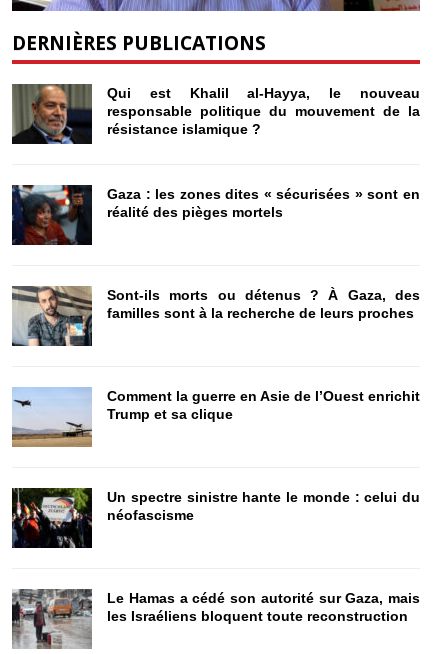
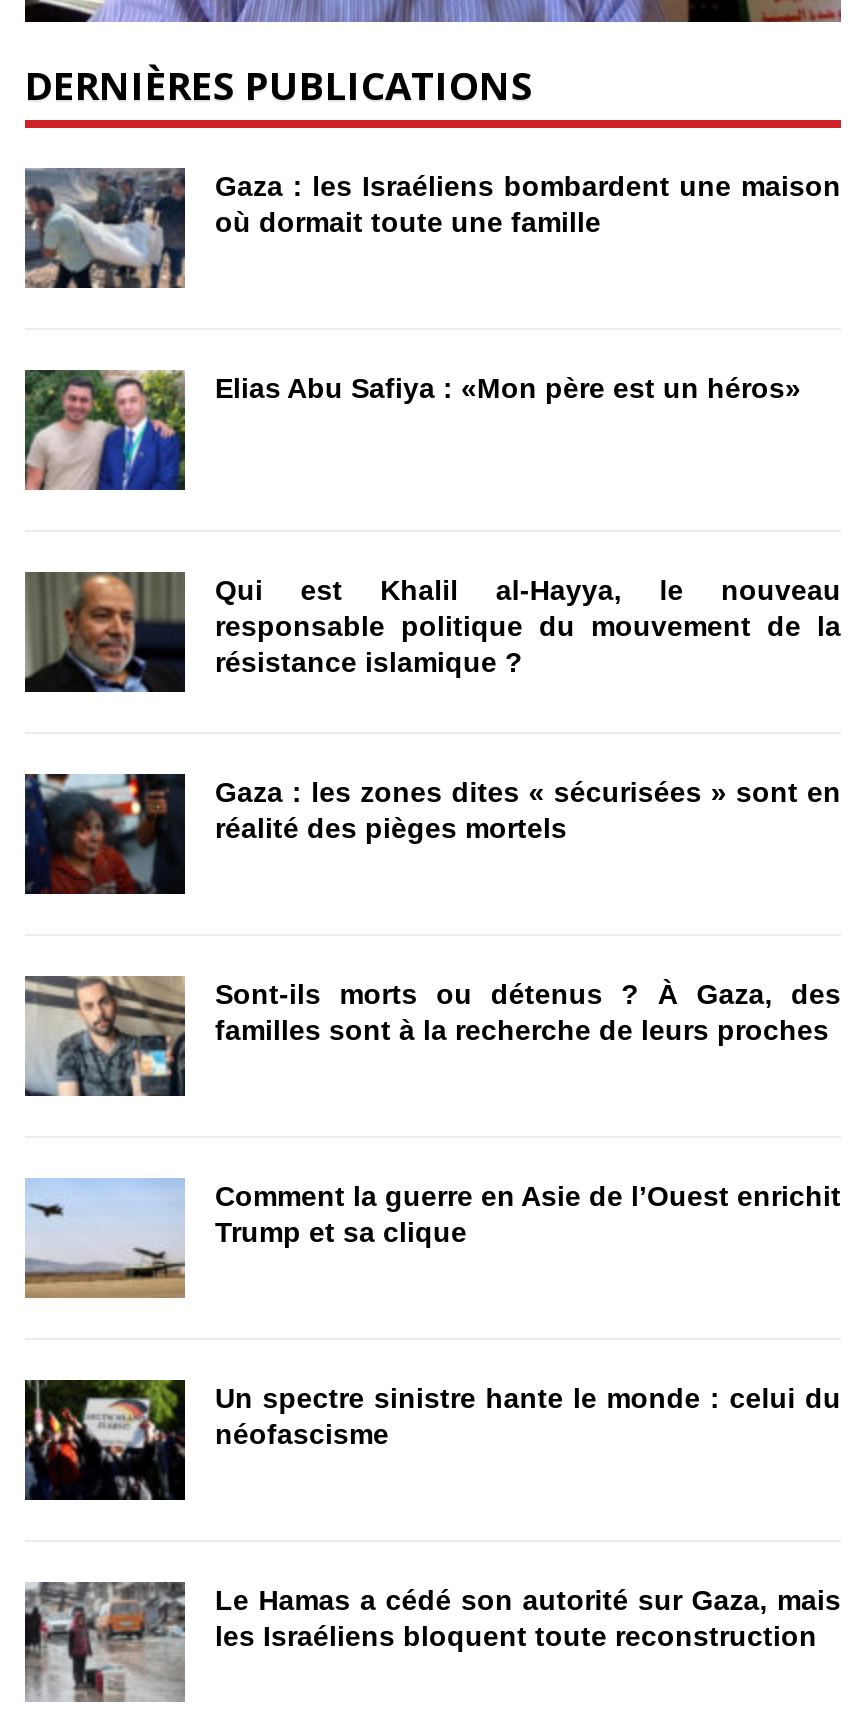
+ [image]
+ Elias Abu Safiya : «Mon père est un héros»

+ [image]
+ Gaza : les Israéliens bombardent une maison
+ où dormait toute une famille
